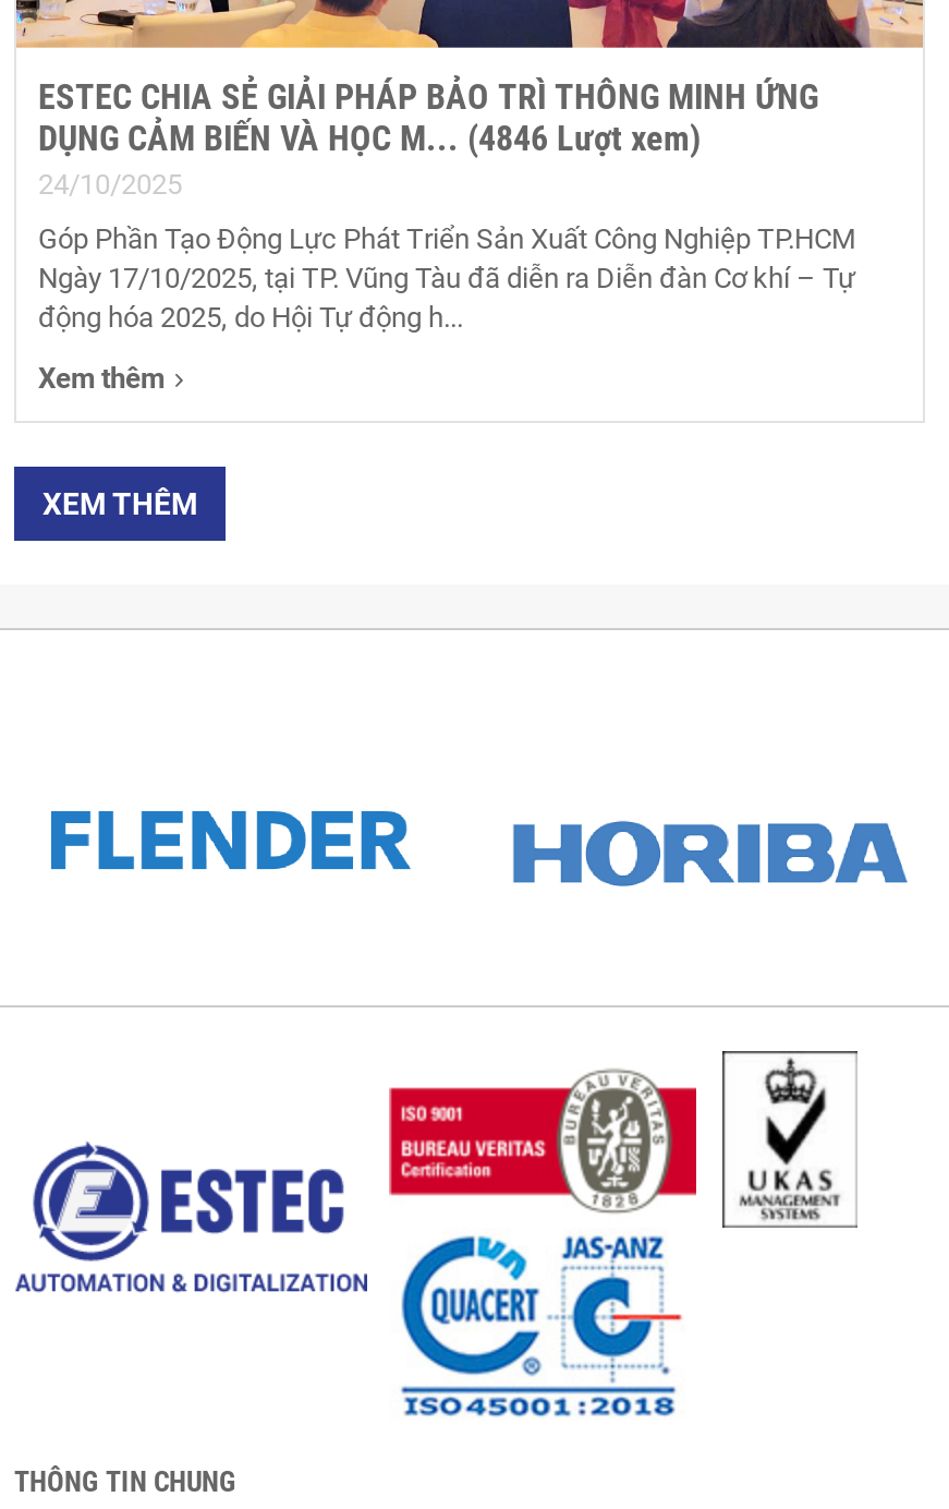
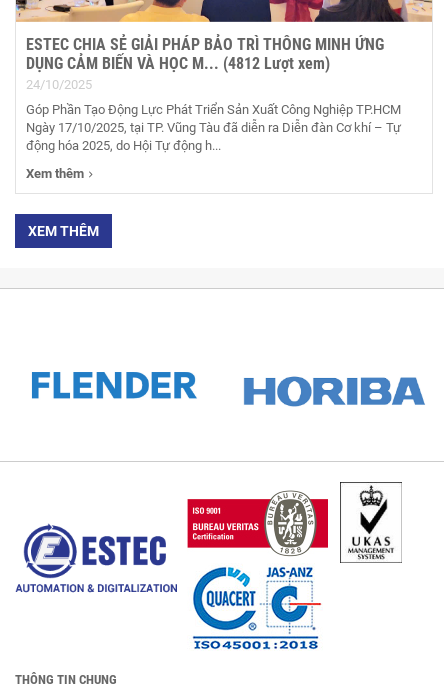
- DỤNG CẢM BIẾN VÀ HỌC M... (4846 Lượt xem)
+ DỤNG CẢM BIẾN VÀ HỌC M... (4812 Lượt xem)
